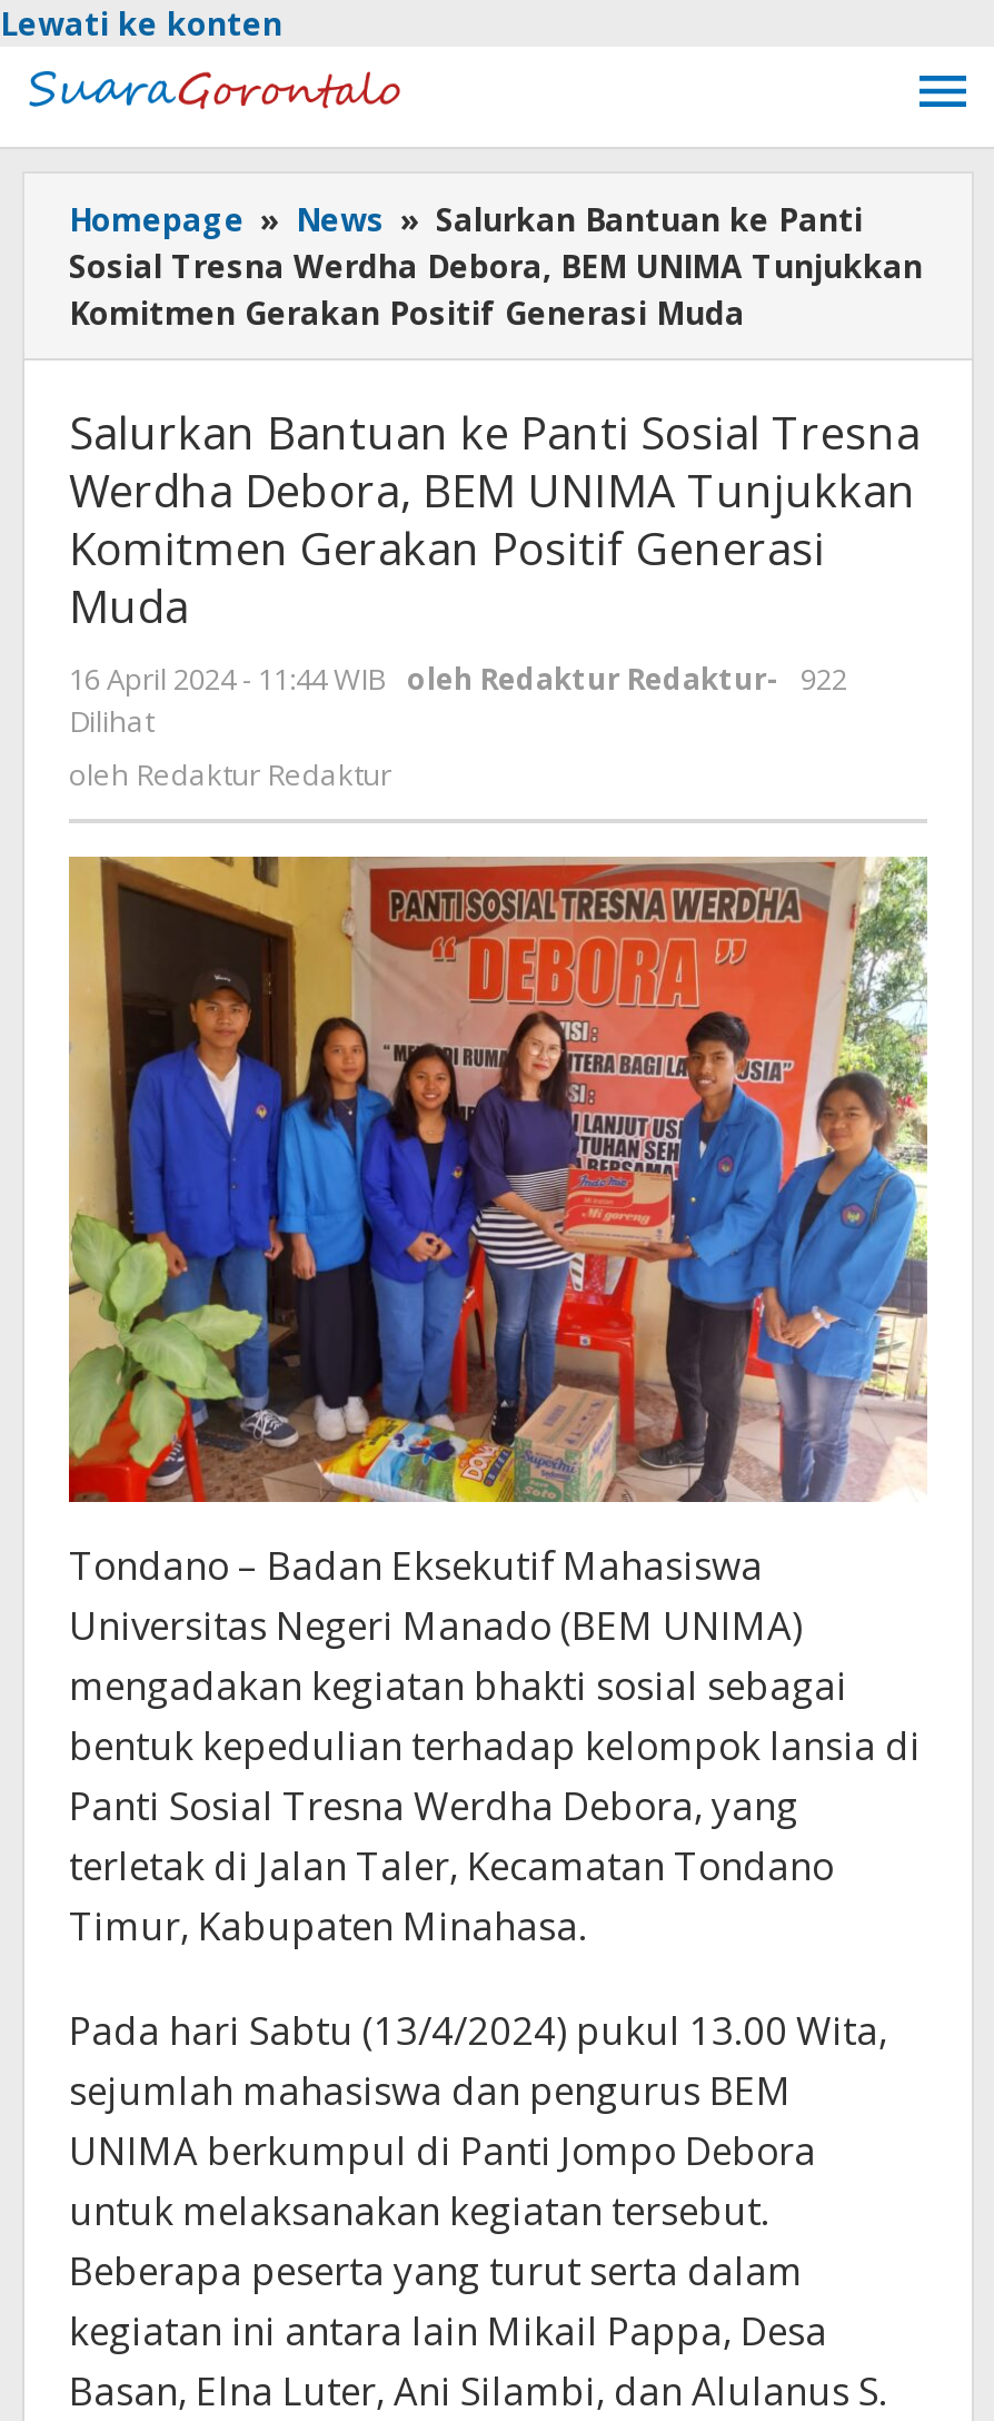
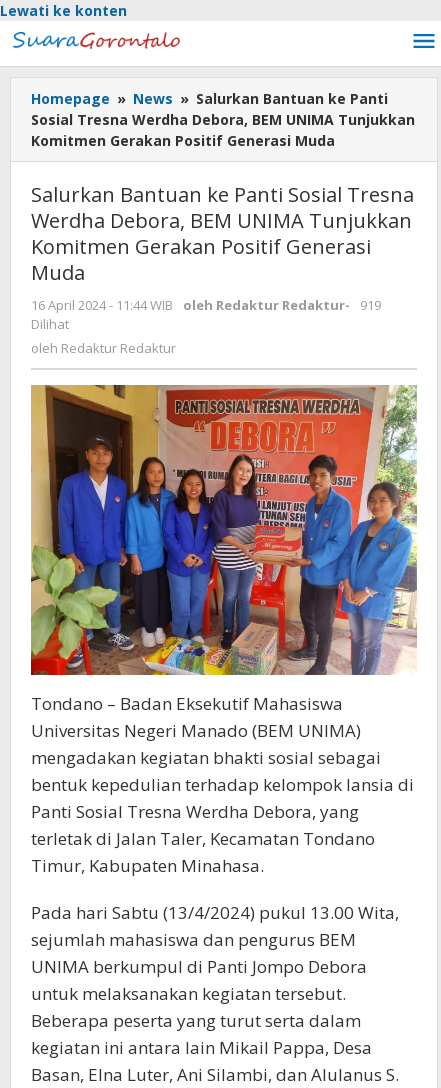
- 16 April 2024 - 11:44 WIB oleh Redaktur Redaktur- 922
+ 16 April 2024 - 11:44 WIB oleh Redaktur Redaktur- 919
